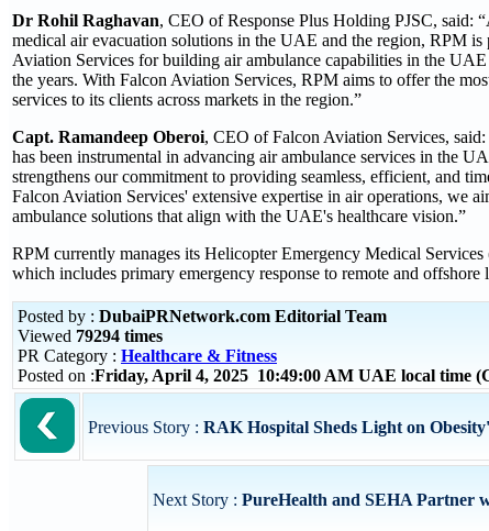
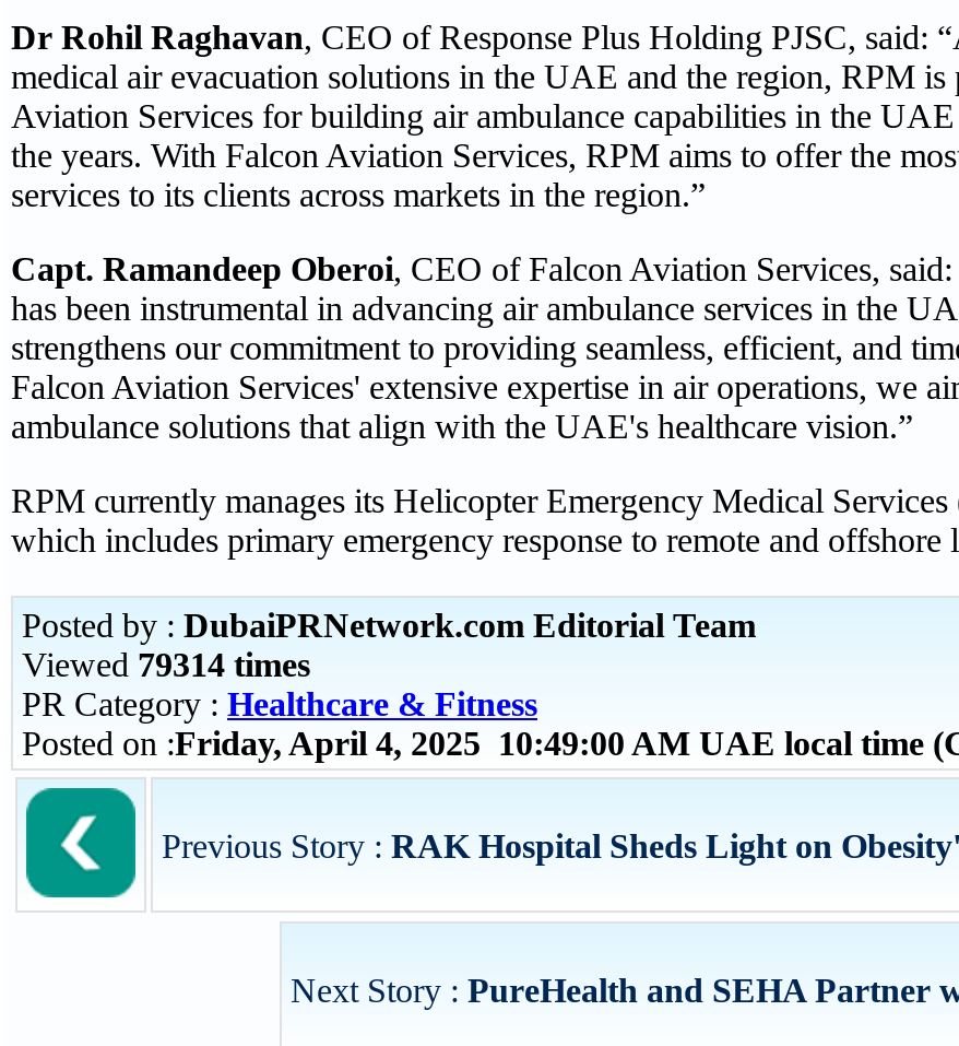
- Viewed 79294 times
+ Viewed 79314 times
